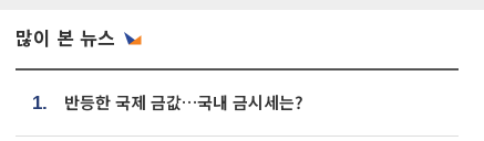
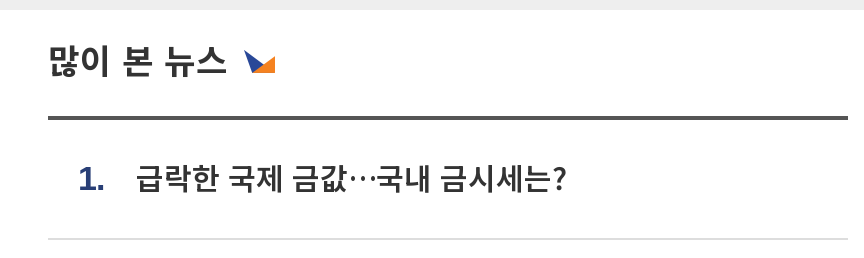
- 반등한 국제 금값…국내 금시세는?
+ 급락한 국제 금값…국내 금시세는?
